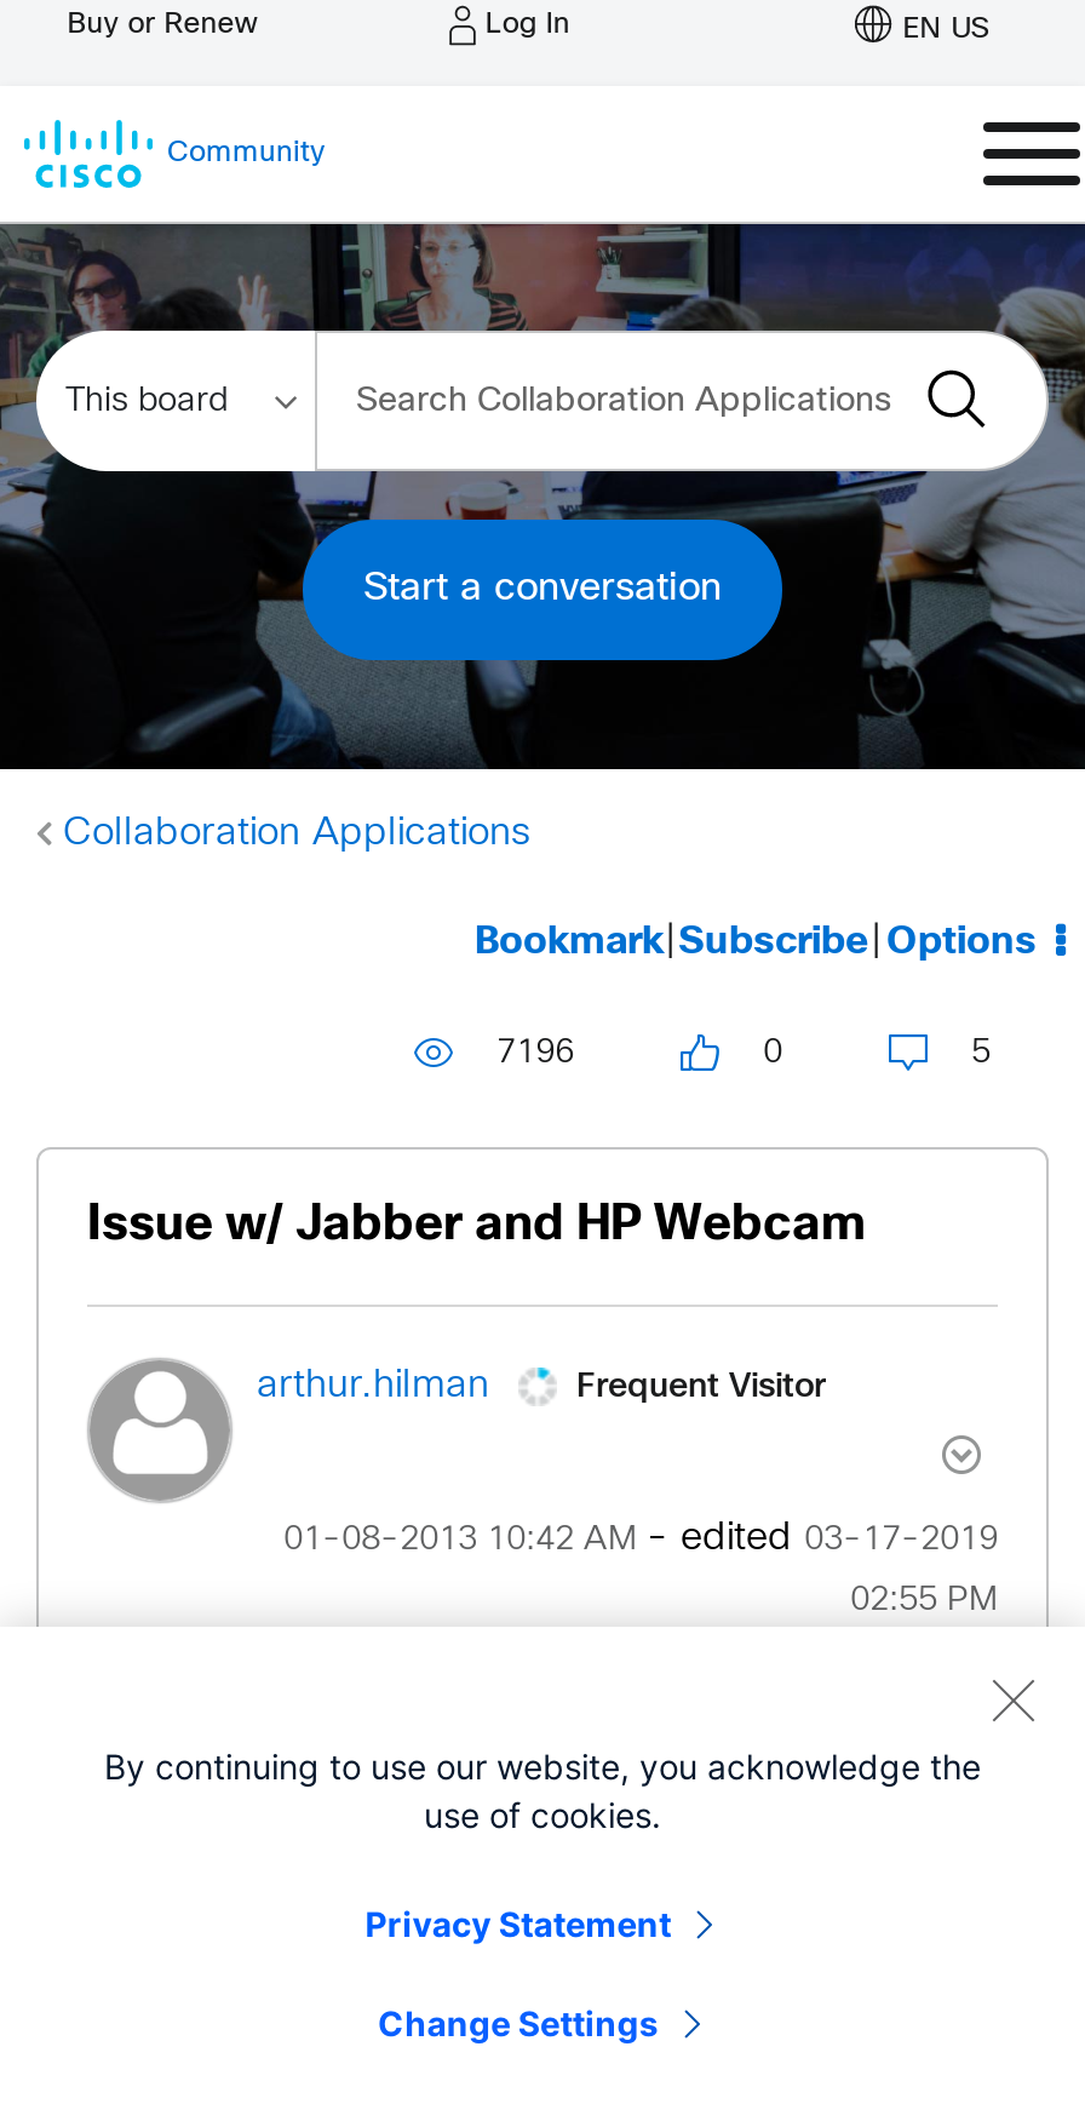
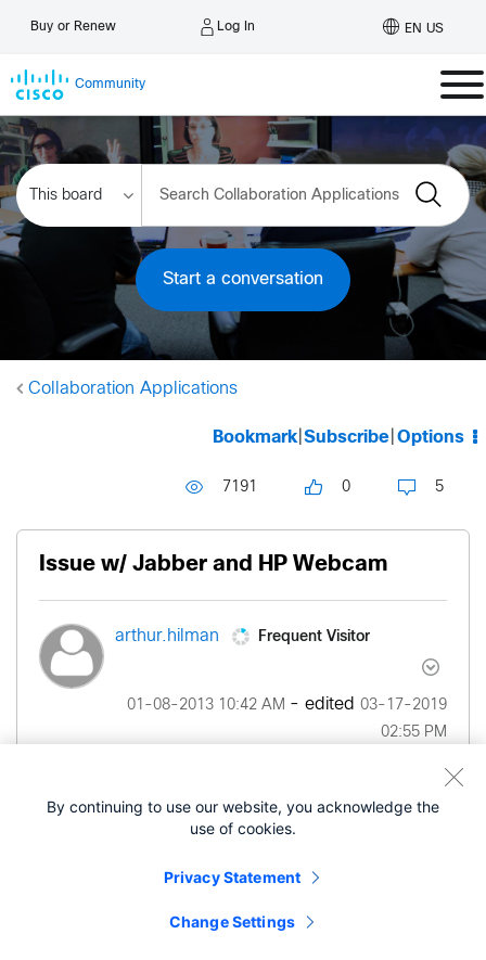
- 7196
+ 7191
